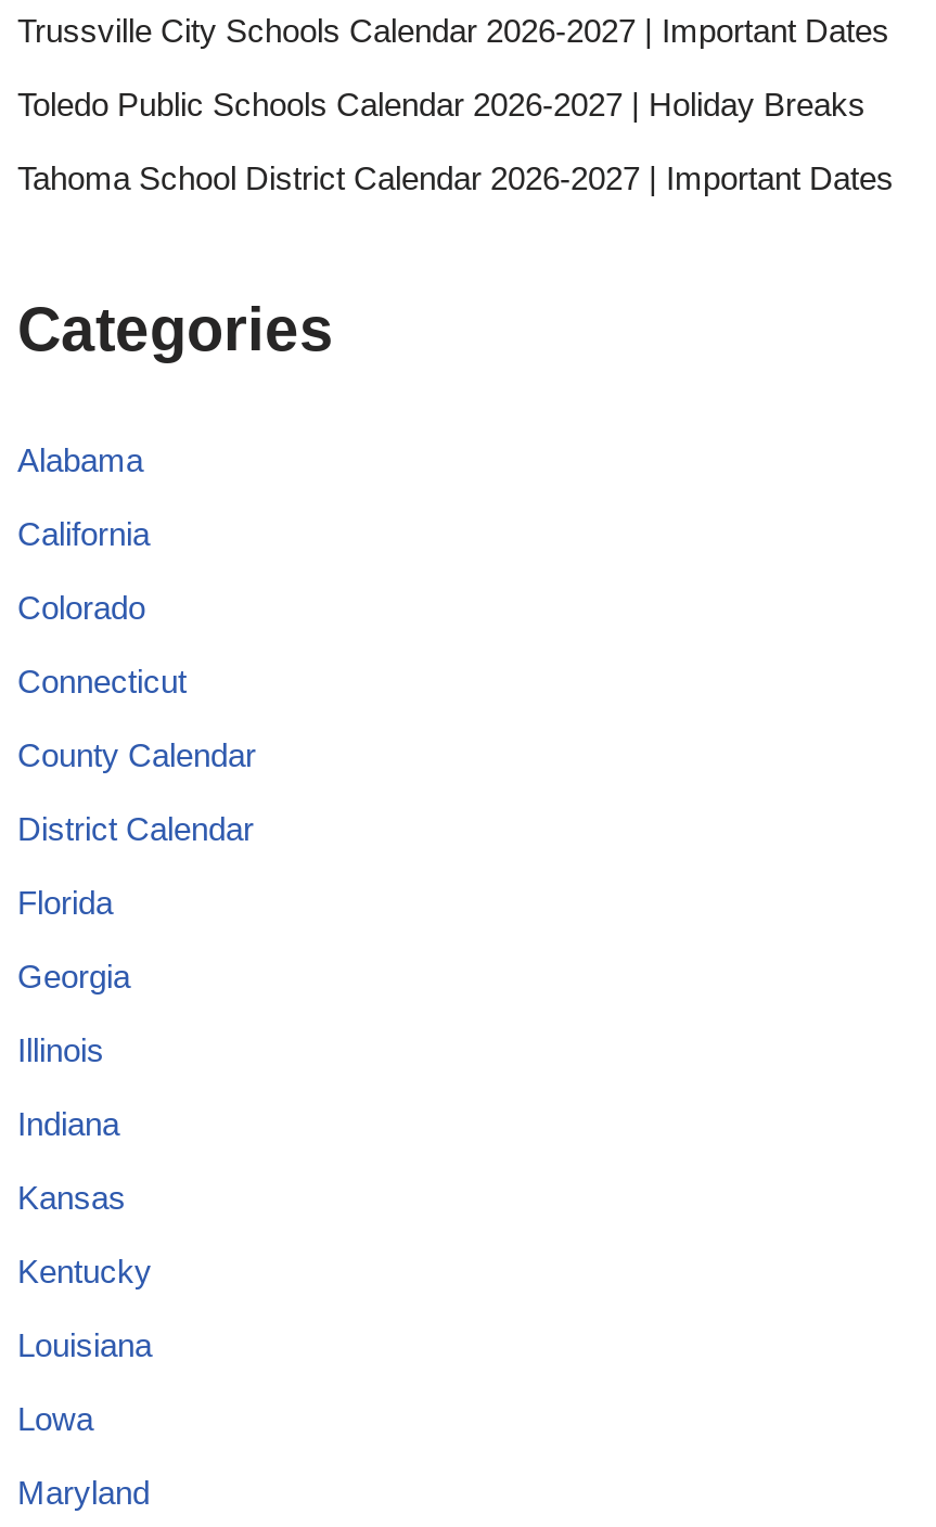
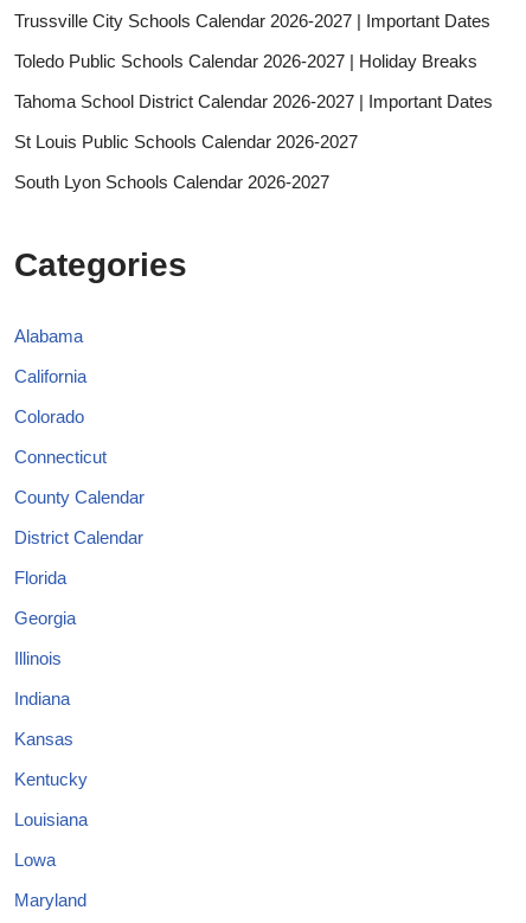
+ St Louis Public Schools Calendar 2026-2027
+ South Lyon Schools Calendar 2026-2027
